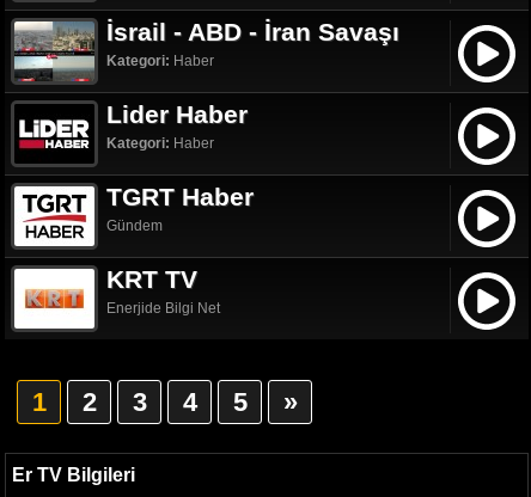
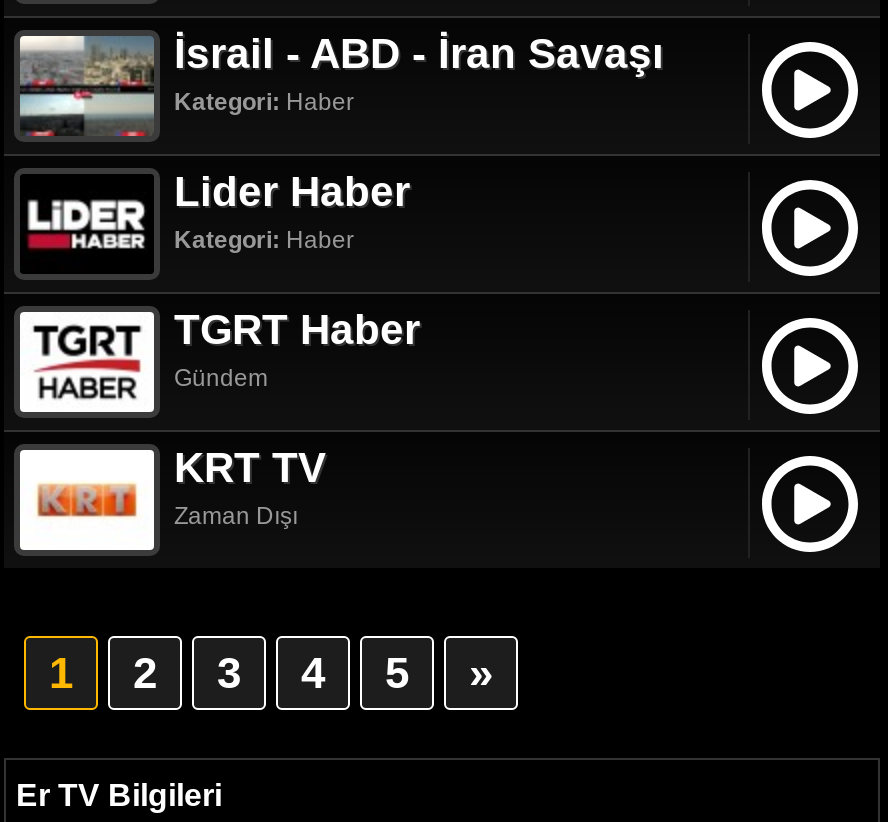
- Enerjide Bilgi Net
+ Zaman Dışı
